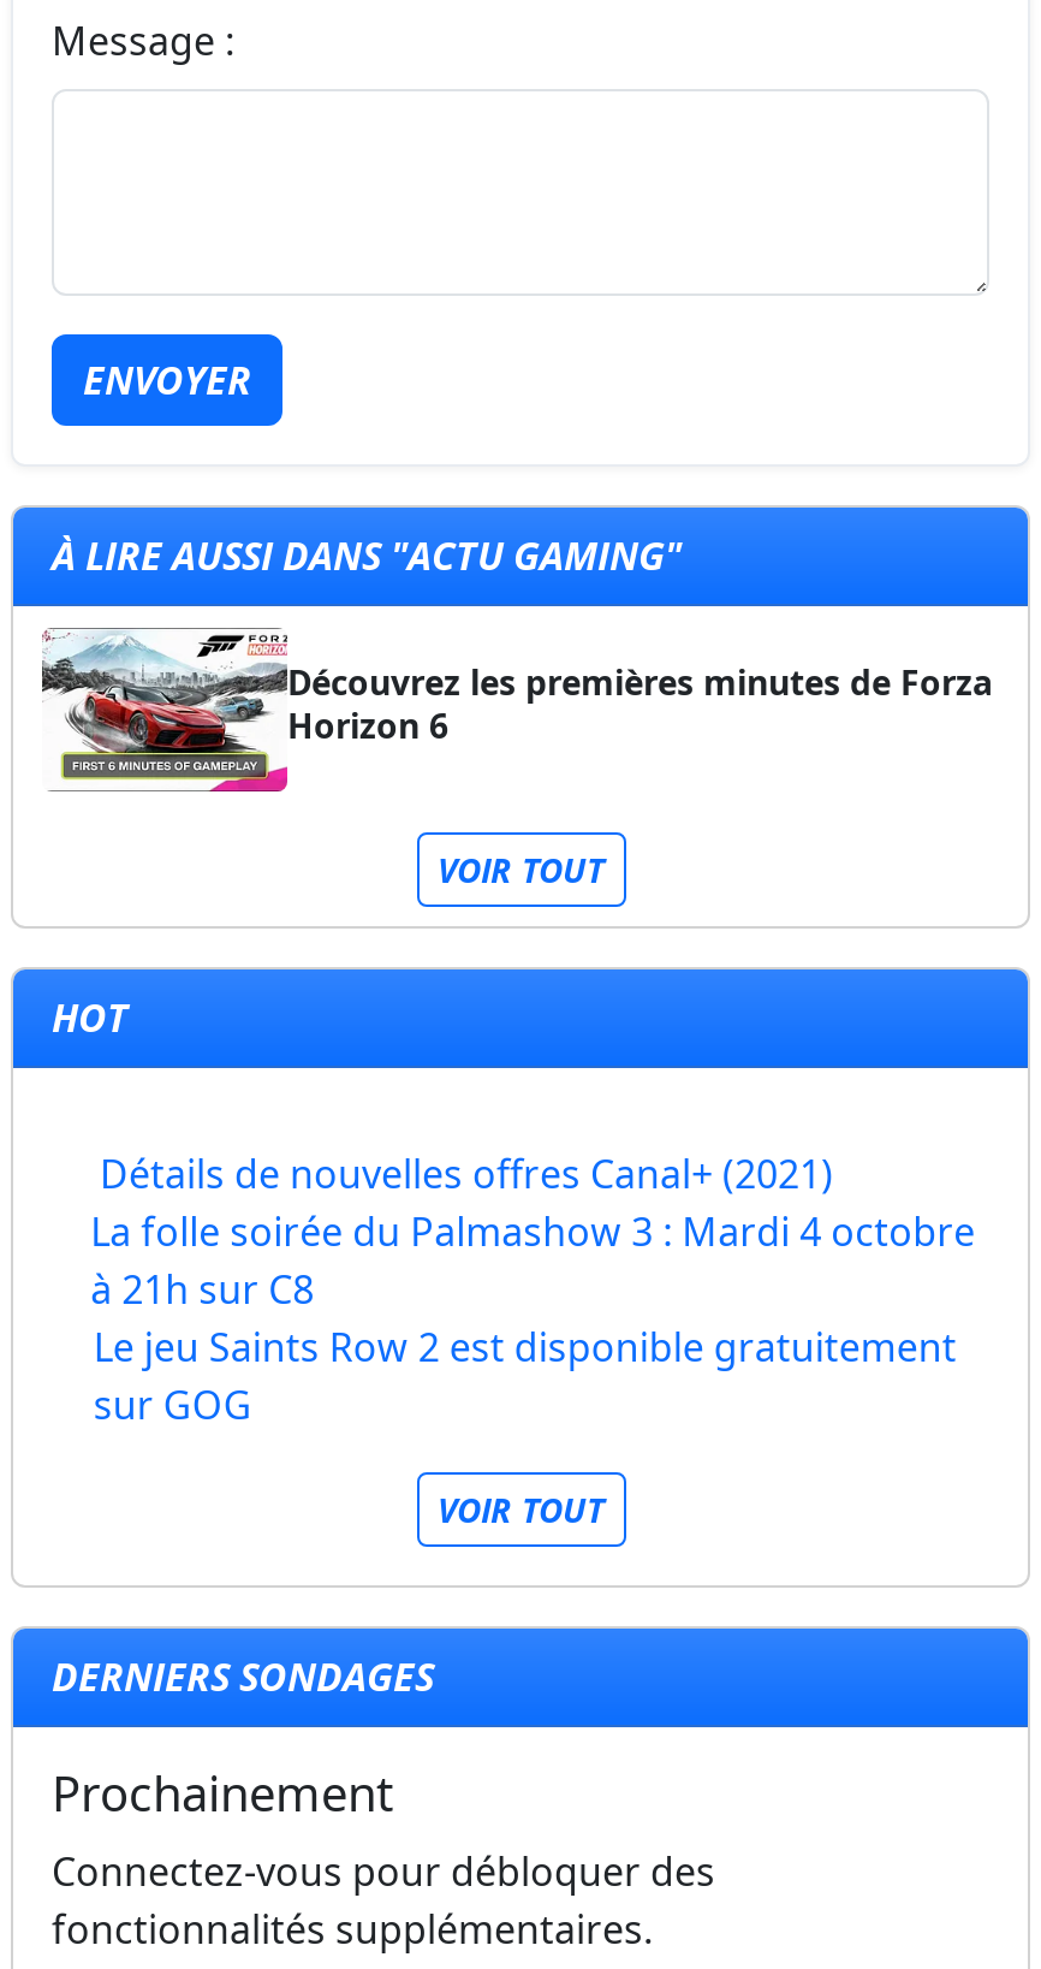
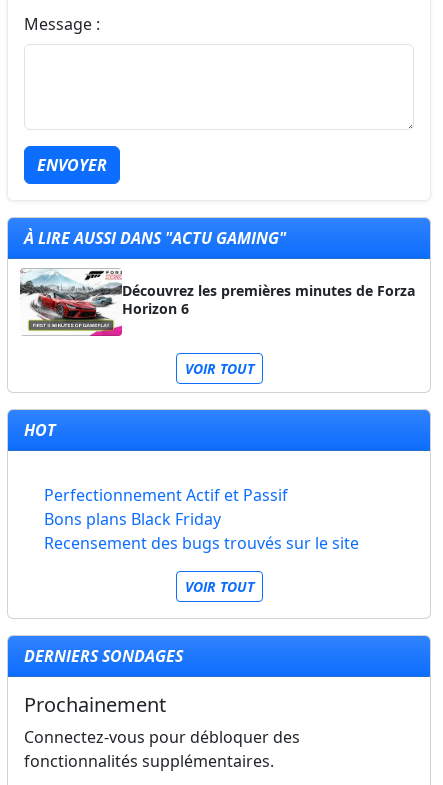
- Détails de nouvelles offres Canal+ (2021)
- La folle soirée du Palmashow 3 : Mardi 4 octobre
- à 21h sur C8
- Le jeu Saints Row 2 est disponible gratuitement
- sur GOG
+ Perfectionnement Actif et Passif
+ Bons plans Black Friday
+ Recensement des bugs trouvés sur le site
